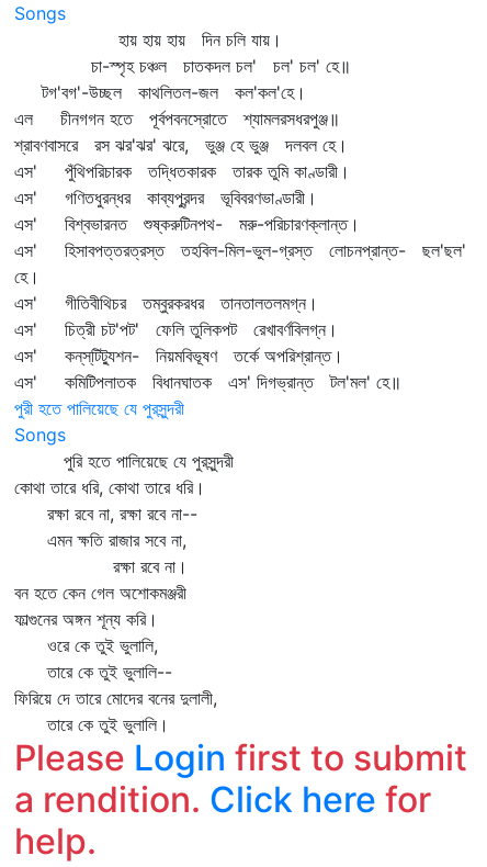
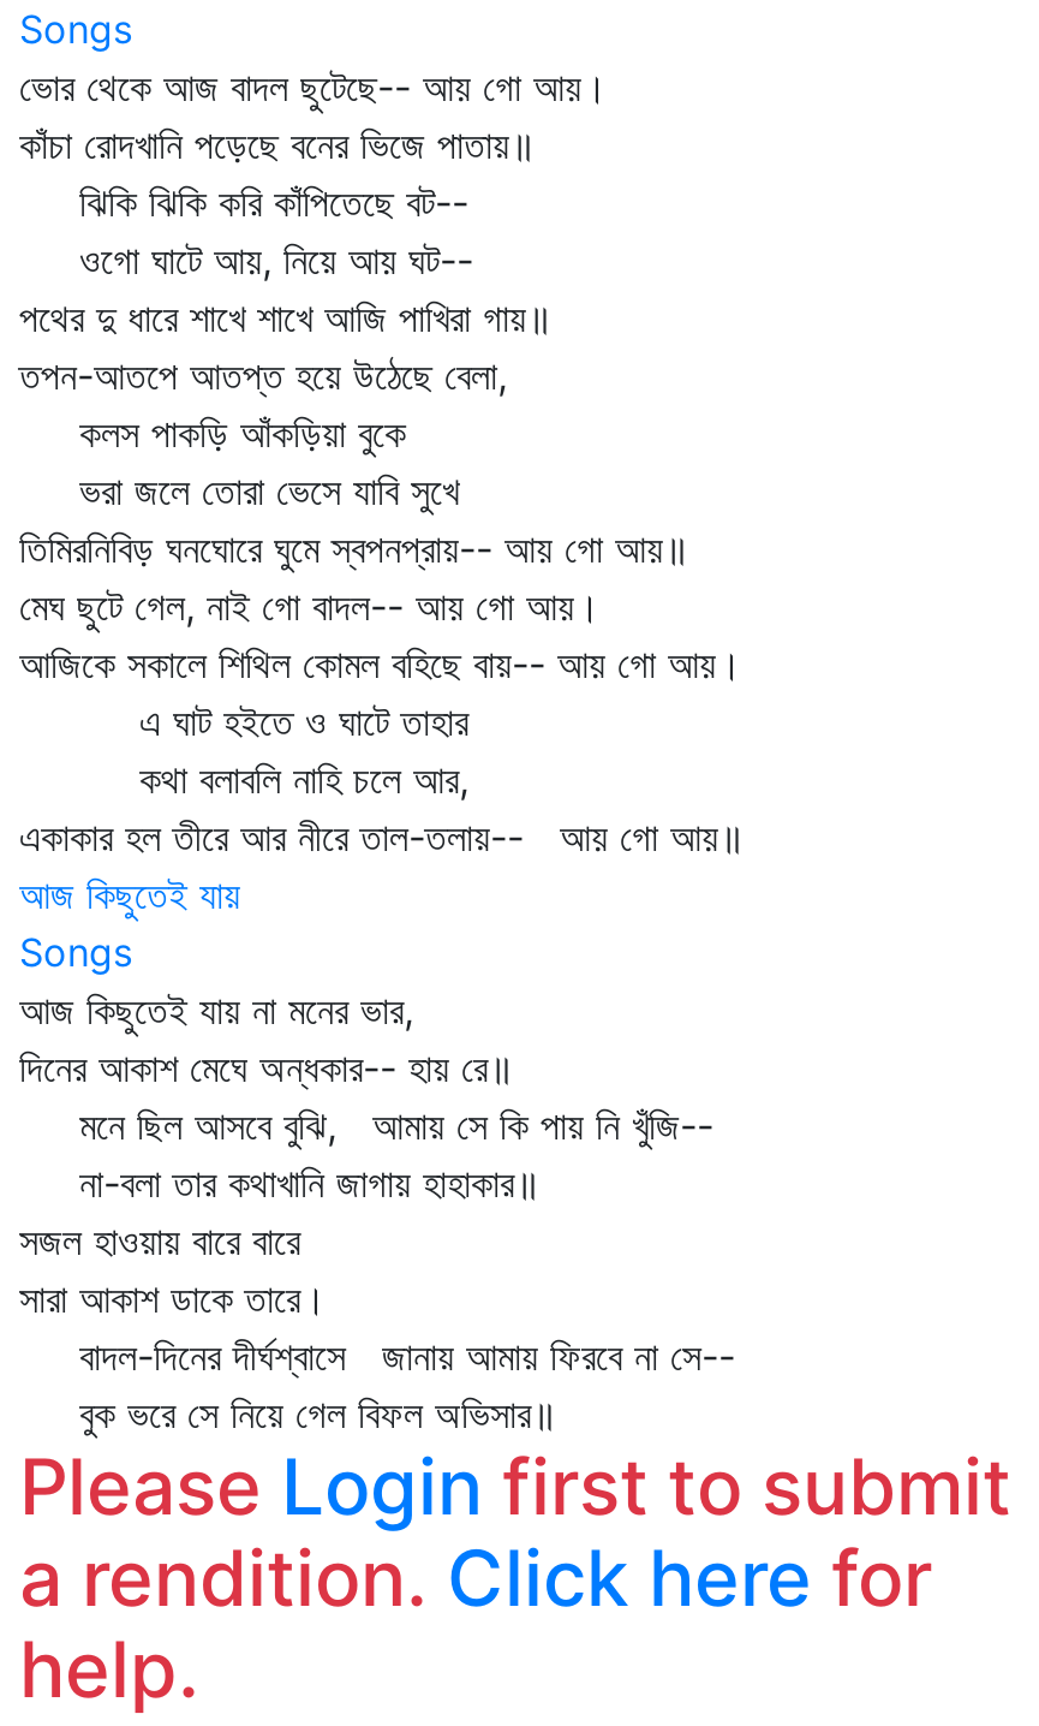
- হায় হায় হায় দিন চলি যায়।
- চা-স্পৃহ চঞ্চল চাতকদল চল' চল' চল' হে॥
- টগ'বগ'-উচ্ছল কাথলিতল-জল কল'কল'হে।
- এল চীনগগন হতে পূর্বপবনস্রোতে শ্যামলরসধরপুঞ্জ॥
- শ্রাবণবাসরে রস ঝর'ঝর' ঝরে, ভুঞ্জ হে ভুঞ্জ দলবল হে।
- এস' পুঁথিপরিচারক তদ্ধিতকারক তারক তুমি কাণ্ডারী।
- এস' গণিতধুরন্ধর কাব্যপুরন্দর ভূবিবরণভাণ্ডারী।
- এস' বিশ্বভারনত শুষ্করুটিনপথ- মরু-পরিচারণক্লান্ত।
- এস' হিসাবপত্তরত্রস্ত তহবিল-মিল-ভুল-গ্রস্ত লোচনপ্রান্ত- ছল'ছল'
- হে।
- এস' গীতিবীথিচর তম্বুরকরধর তানতালতলমগ্ন।
- এস' চিত্রী চট'পট' ফেলি তুলিকপট রেখাবর্ণবিলগ্ন।
- এস' কন্‌স্‌টিট্যুশন- নিয়মবিভূষণ তর্কে অপরিশ্রান্ত।
- এস' কমিটিপলাতক বিধানঘাতক এস' দিগভ্রান্ত টল'মল' হে॥
- পুরী হতে পালিয়েছে যে পুরসুন্দরী
+ ভোর থেকে আজ বাদল ছুটেছে-- আয় গো আয়।
+ কাঁচা রোদখানি পড়েছে বনের ভিজে পাতায়॥
+ ঝিকি ঝিকি করি কাঁপিতেছে বট--
+ ওগো ঘাটে আয়, নিয়ে আয় ঘট--
+ পথের দু ধারে শাখে শাখে আজি পাখিরা গায়॥
+ তপন-আতপে আতপ্ত হয়ে উঠেছে বেলা,
+ কলস পাকড়ি আঁকড়িয়া বুকে
+ ভরা জলে তোরা ভেসে যাবি সুখে
+ তিমিরনিবিড় ঘনঘোরে ঘুমে স্বপনপ্রায়-- আয় গো আয়॥
+ মেঘ ছুটে গেল, নাই গো বাদল-- আয় গো আয়।
+ আজিকে সকালে শিথিল কোমল বহিছে বায়-- আয় গো আয়।
+ এ ঘাট হইতে ও ঘাটে তাহার
+ কথা বলাবলি নাহি চলে আর,
+ একাকার হল তীরে আর নীরে তাল-তলায়-- আয় গো আয়॥
+ আজ কিছুতেই যায়

- পুরি হতে পালিয়েছে যে পুরসুন্দরী
- কোথা তারে ধরি, কোথা তারে ধরি।
- রক্ষা রবে না, রক্ষা রবে না--
- এমন ক্ষতি রাজার সবে না,
- রক্ষা রবে না।
- বন হতে কেন গেল অশোকমঞ্জরী
- ফাল্গুনের অঙ্গন শূন্য করি।
- ওরে কে তুই ভুলালি,
- তারে কে তুই ভুলালি--
- ফিরিয়ে দে তারে মোদের বনের দুলালী,
- তারে কে তুই ভুলালি।
+ আজ কিছুতেই যায় না মনের ভার,
+ দিনের আকাশ মেঘে অন্ধকার-- হায় রে॥
+ মনে ছিল আসবে বুঝি, আমায় সে কি পায় নি খুঁজি--
+ না-বলা তার কথাখানি জাগায় হাহাকার॥
+ সজল হাওয়ায় বারে বারে
+ সারা আকাশ ডাকে তারে।
+ বাদল-দিনের দীর্ঘশ্বাসে জানায় আমায় ফিরবে না সে--
+ বুক ভরে সে নিয়ে গেল বিফল অভিসার॥
